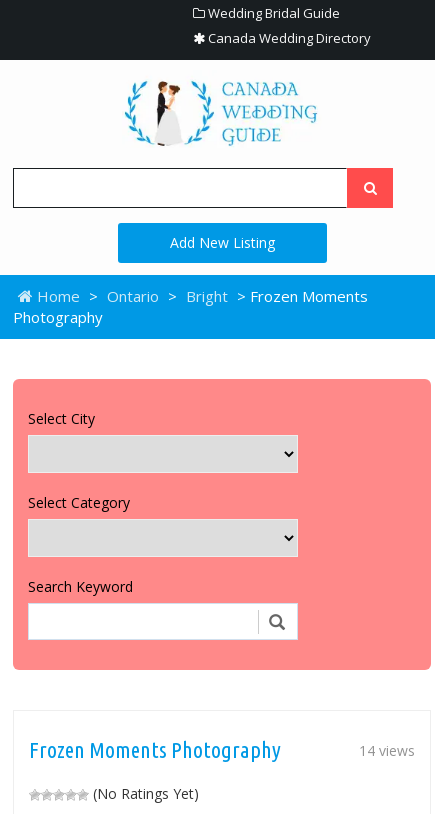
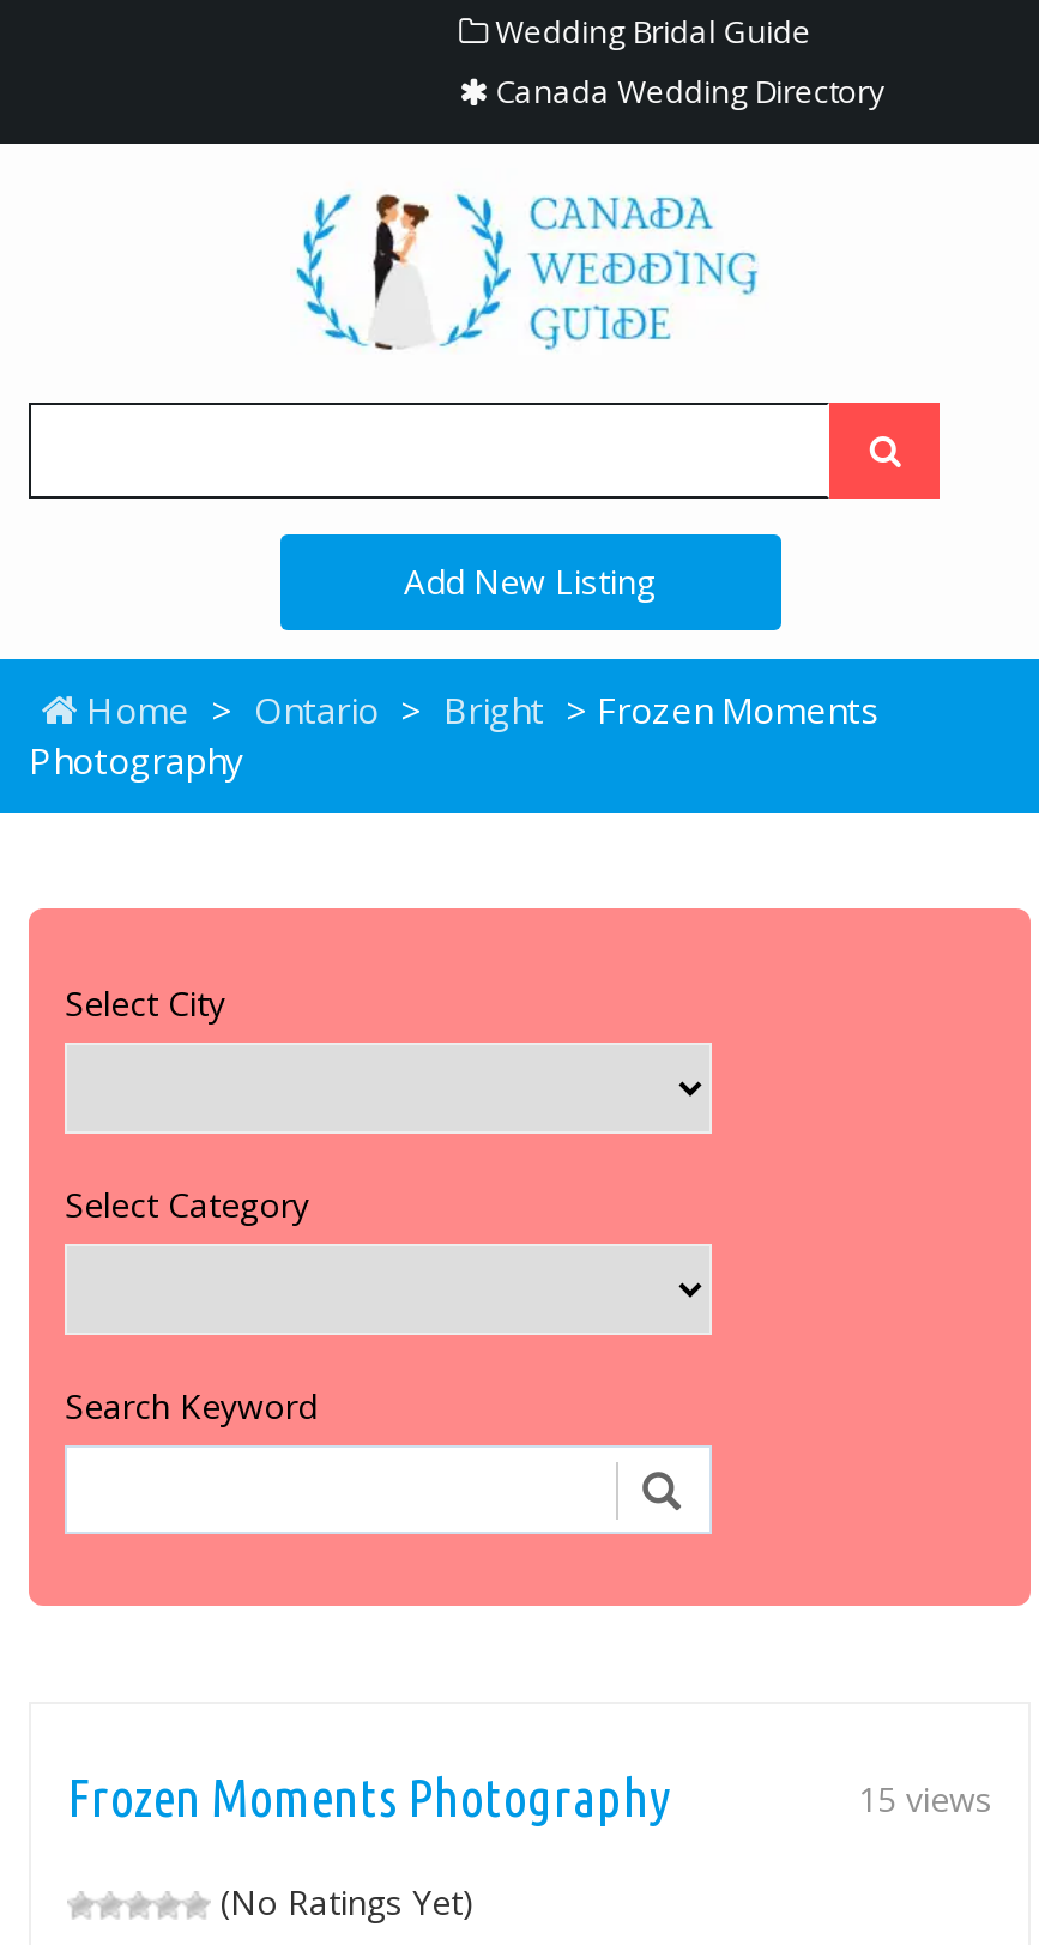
- 14 views
+ 15 views
